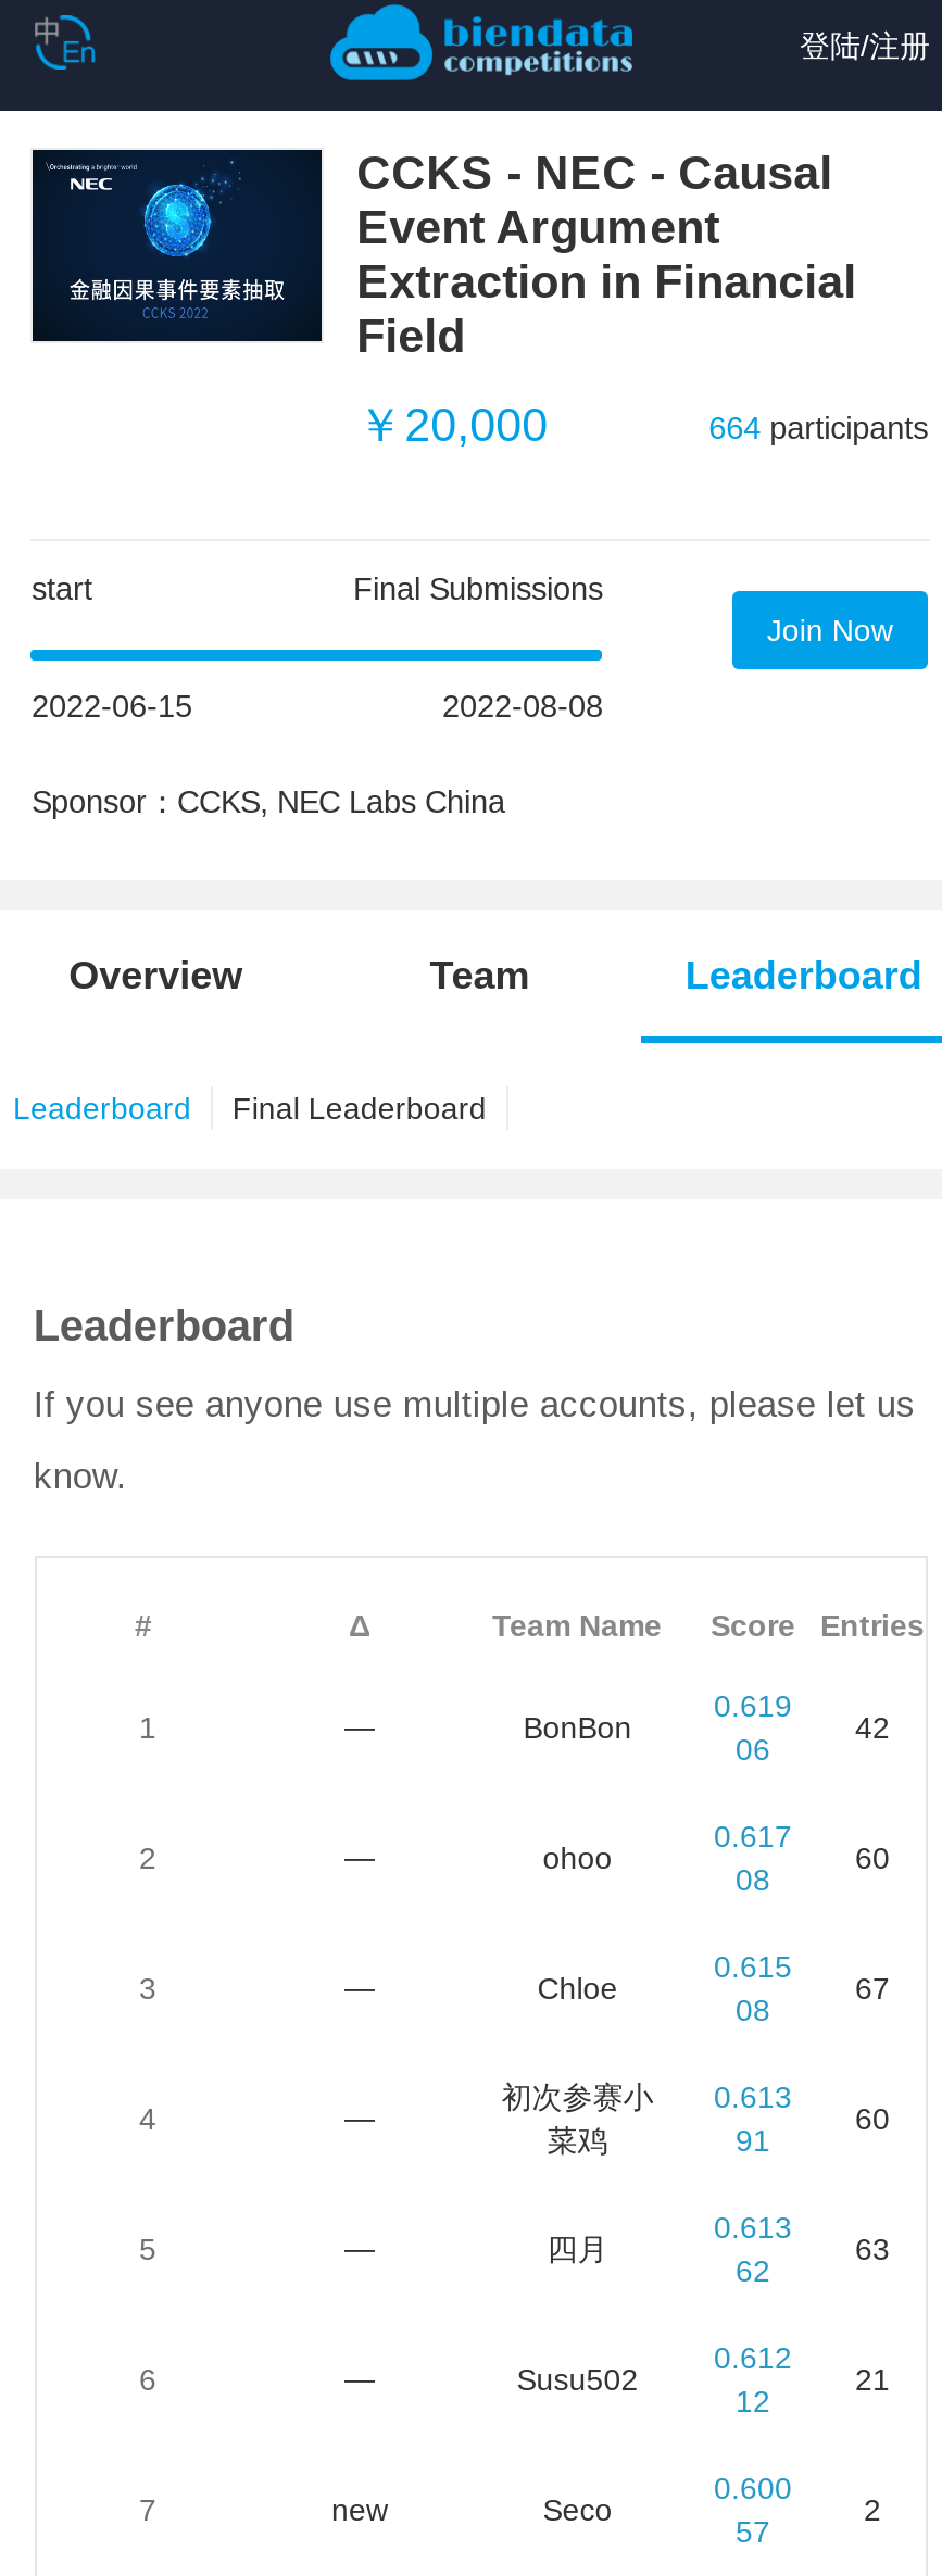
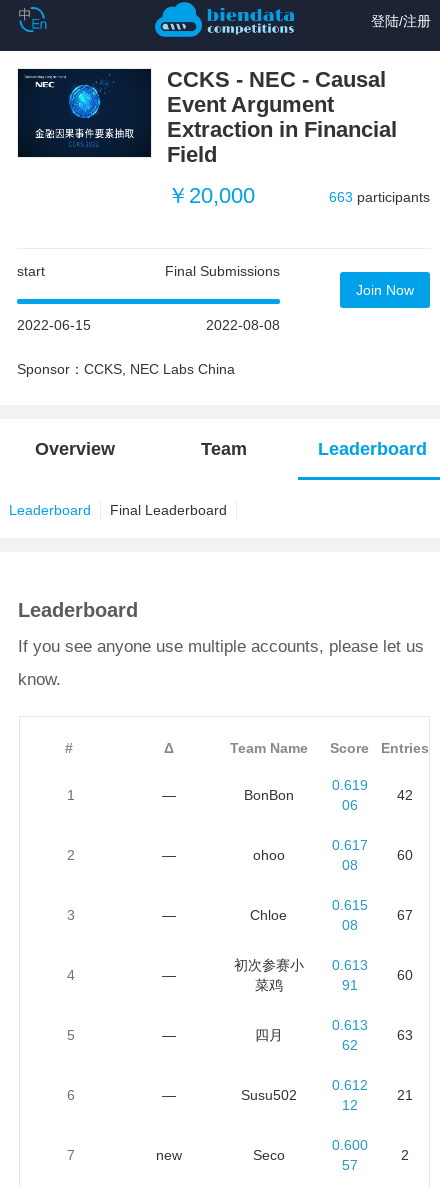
- 664 participants
+ 663 participants
